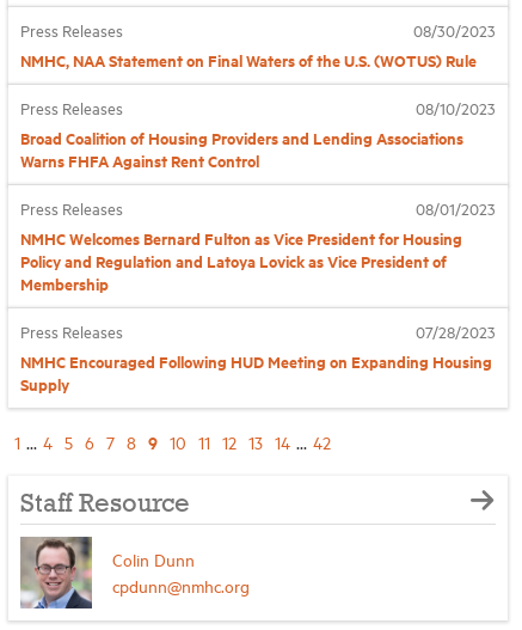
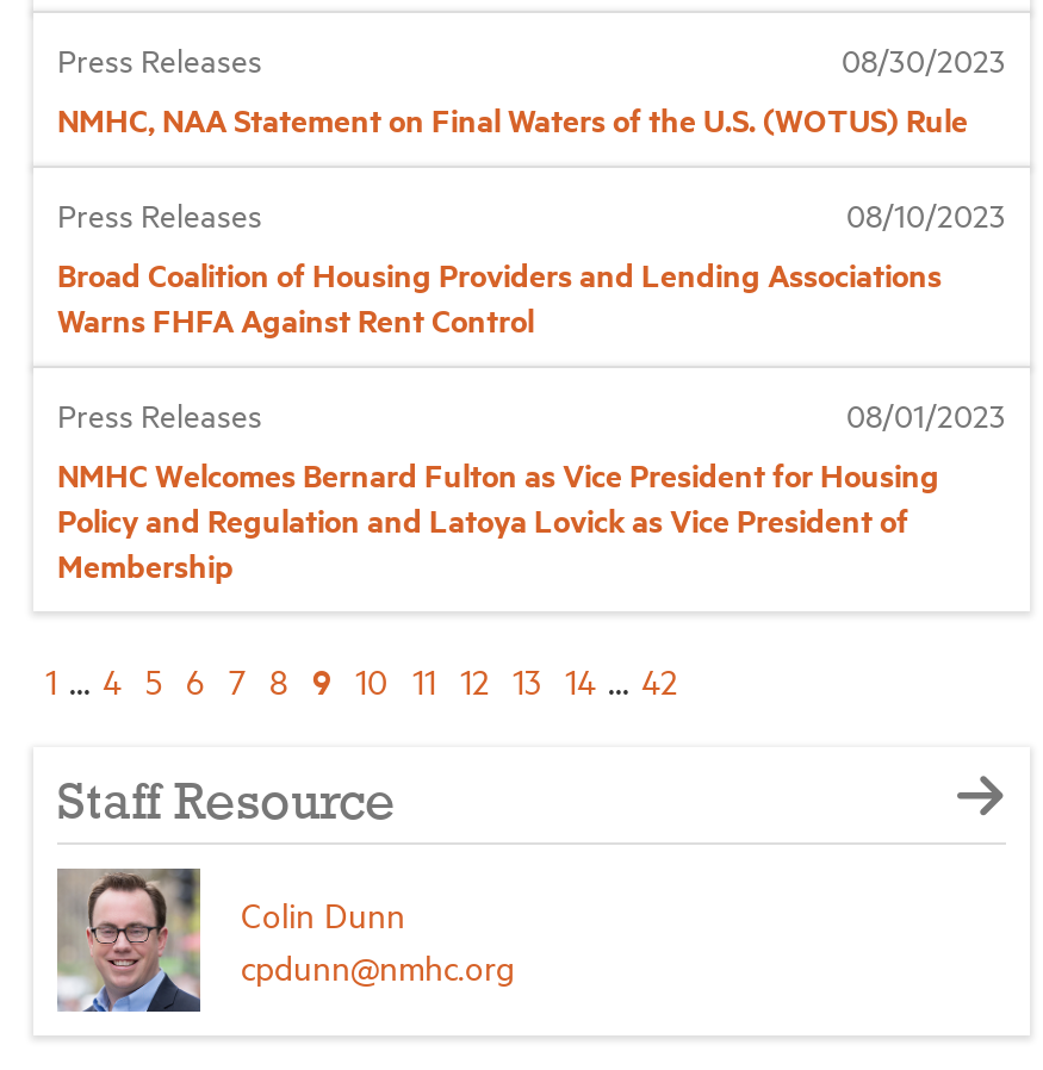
- Press Releases
- 07/28/2023
- NMHC Encouraged Following HUD Meeting on Expanding Housing
- Supply
